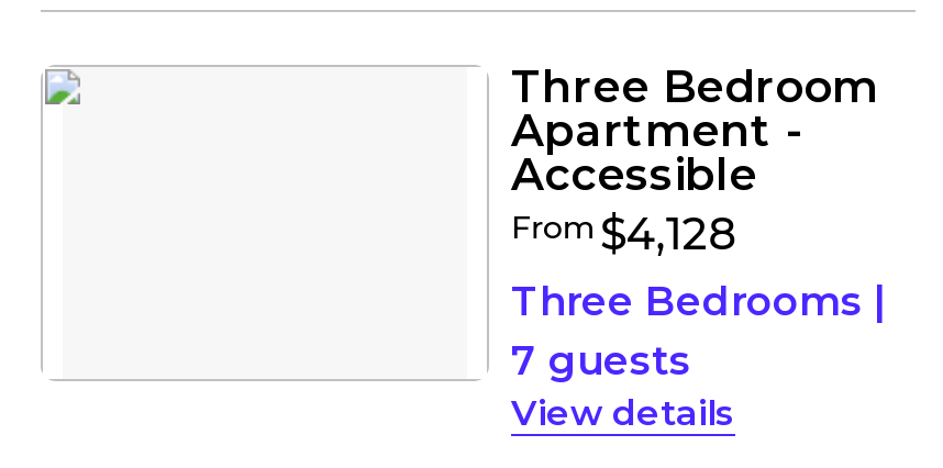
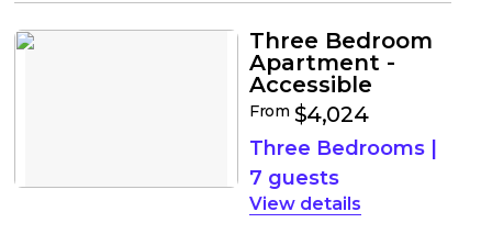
- From $4,128
+ From $4,024
